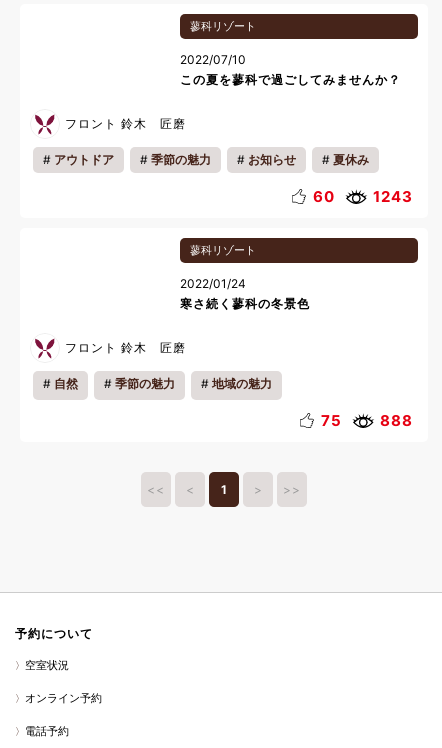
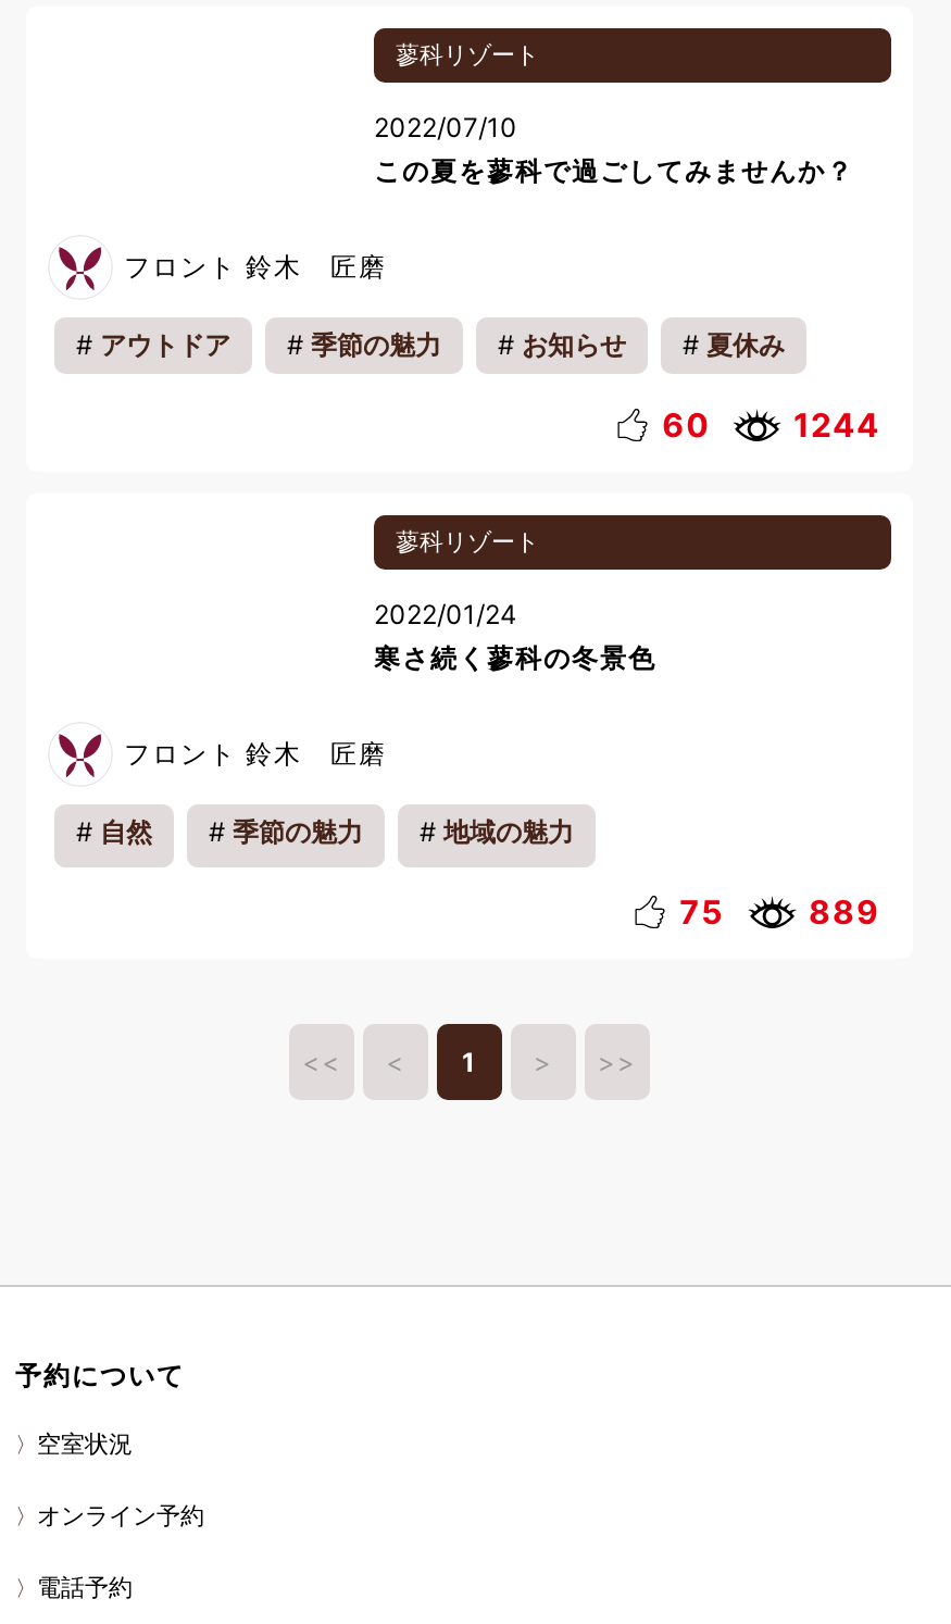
- 1243
+ 1244

- 888
+ 889
